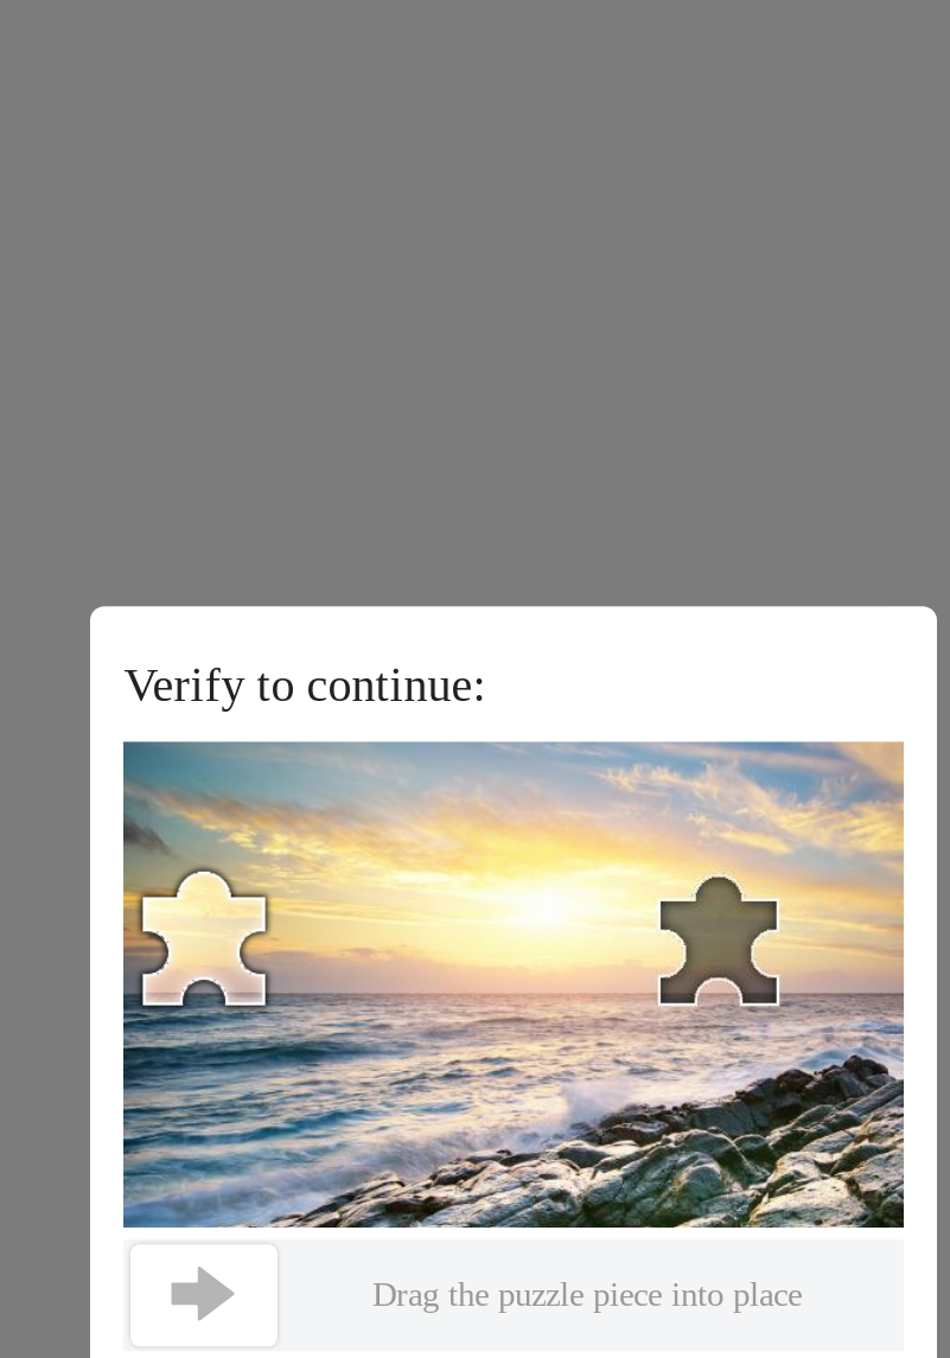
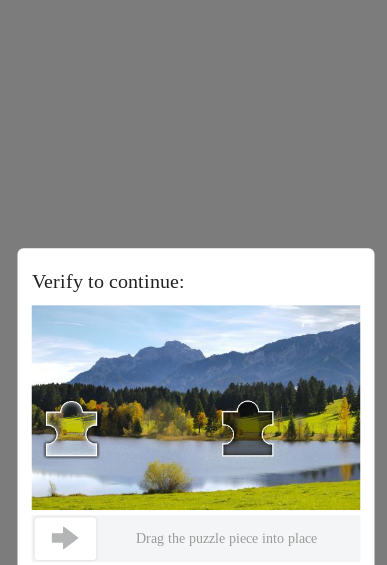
- [image]
+ [image]
